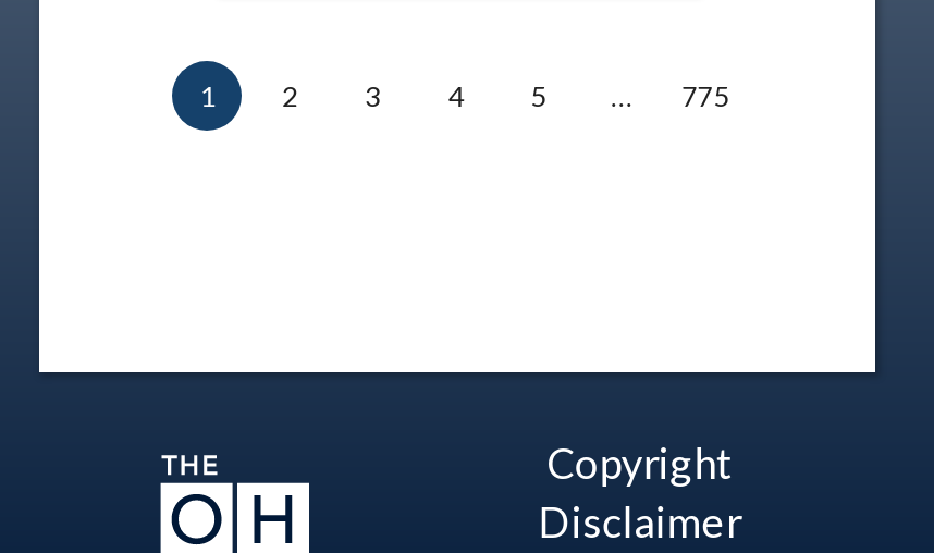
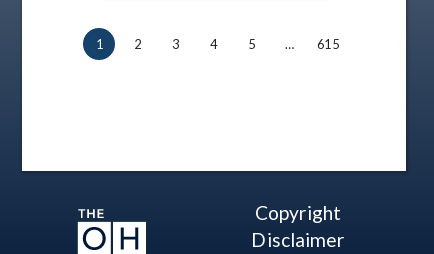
- 775
+ 615
